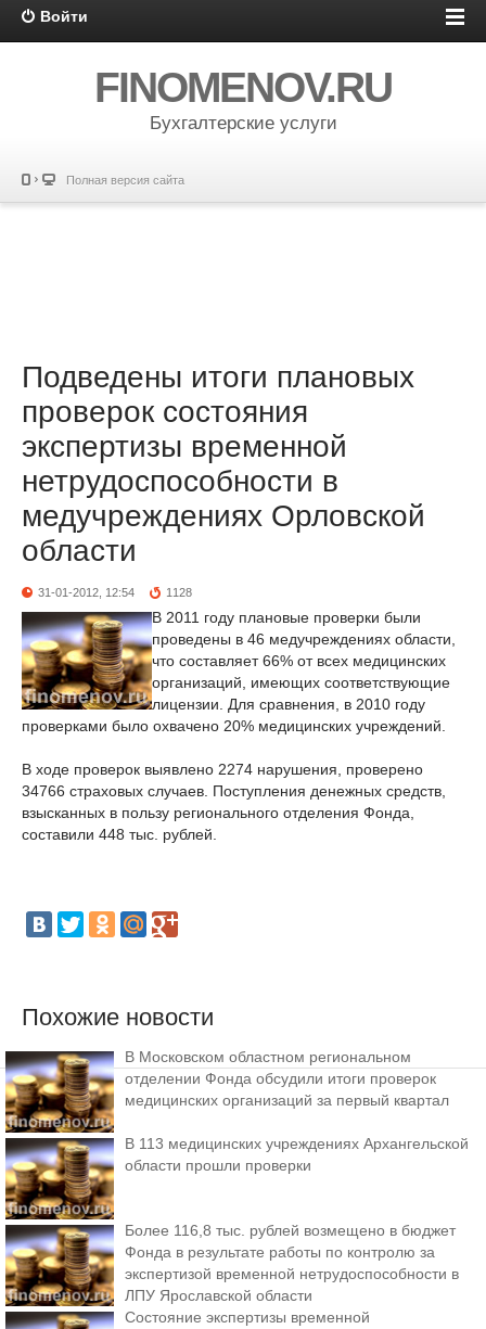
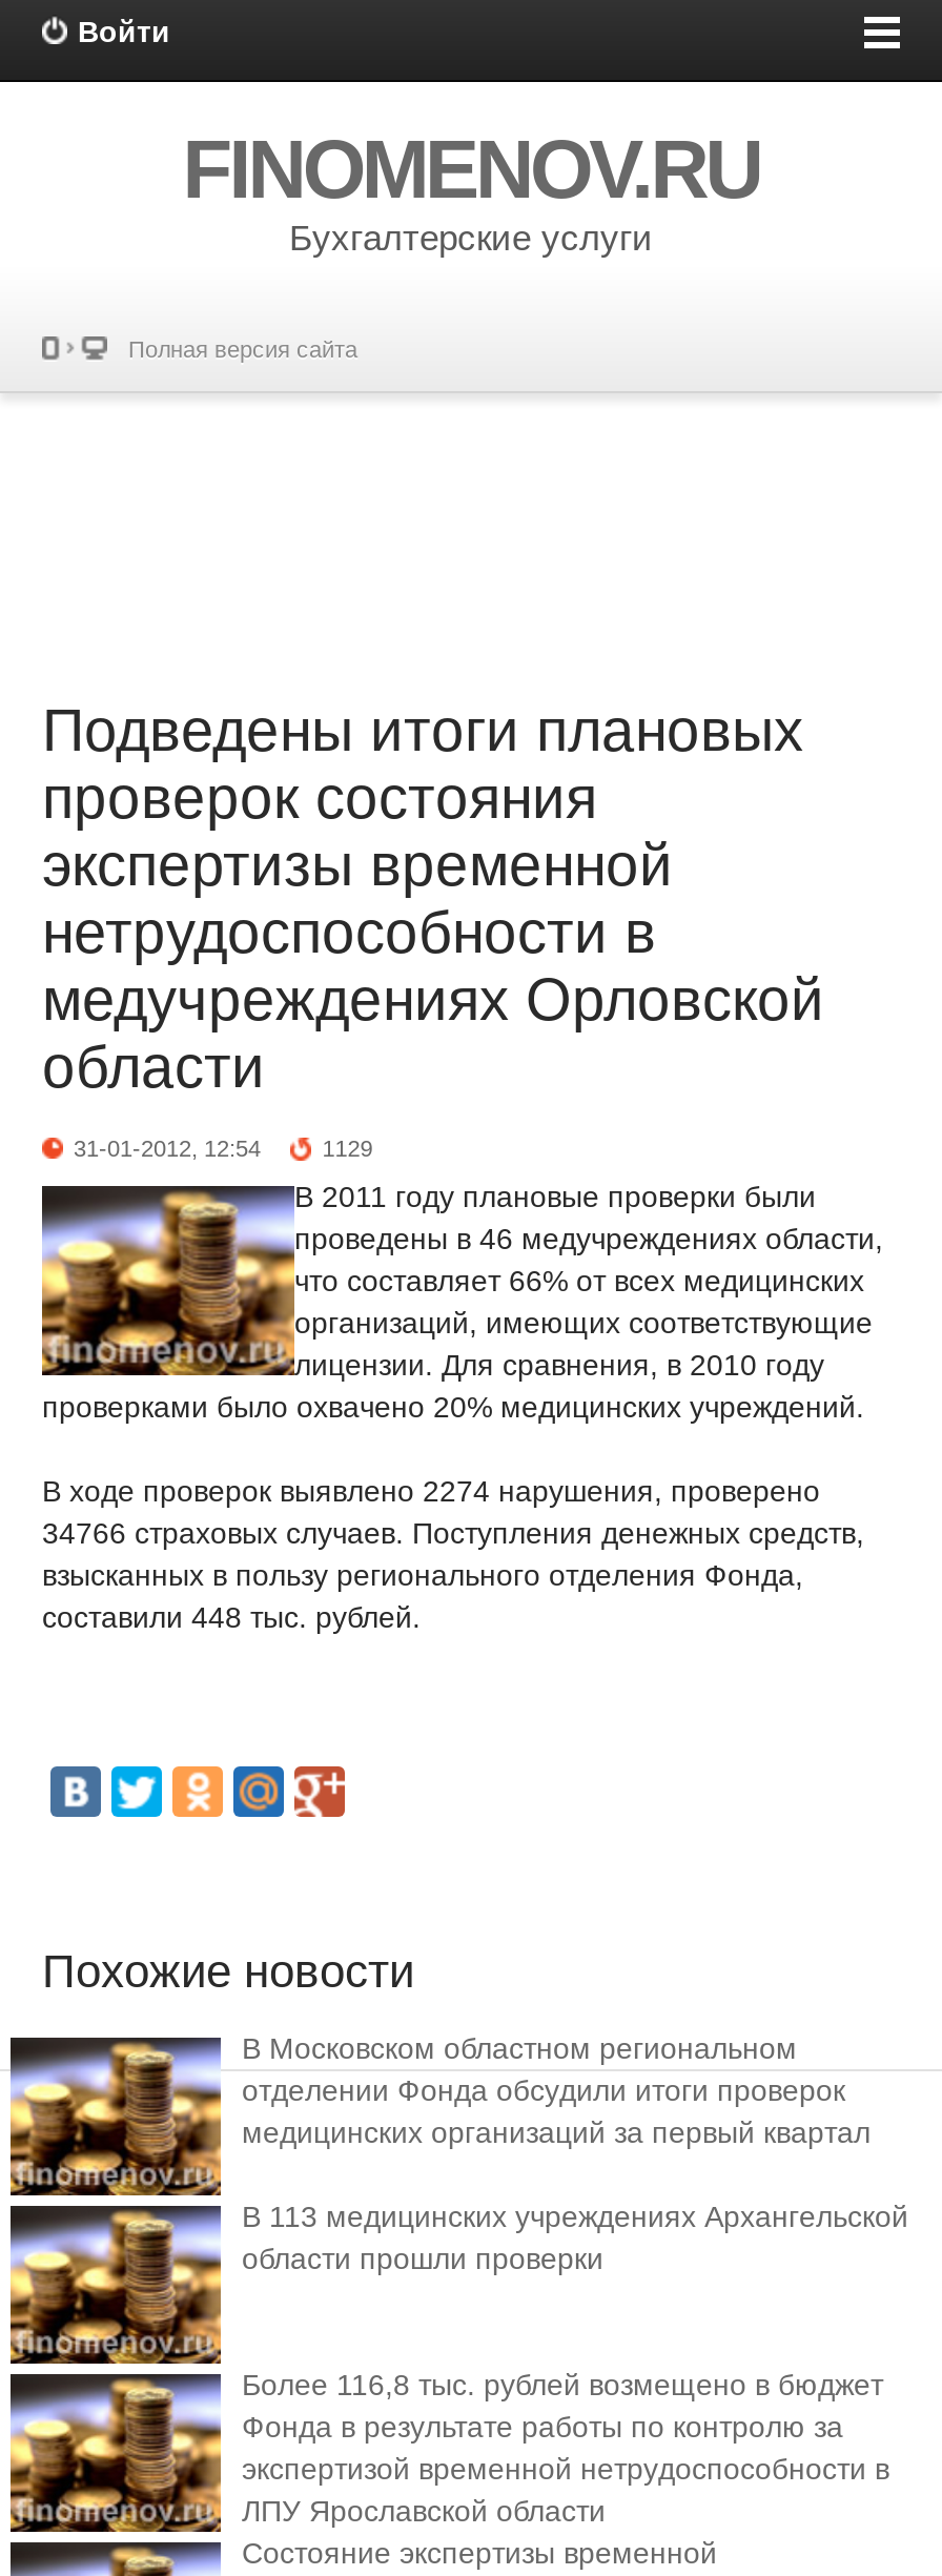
- 1128
+ 1129
